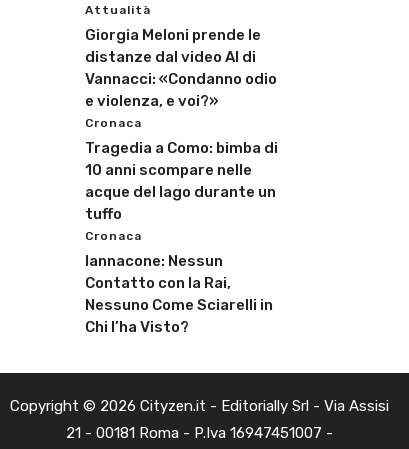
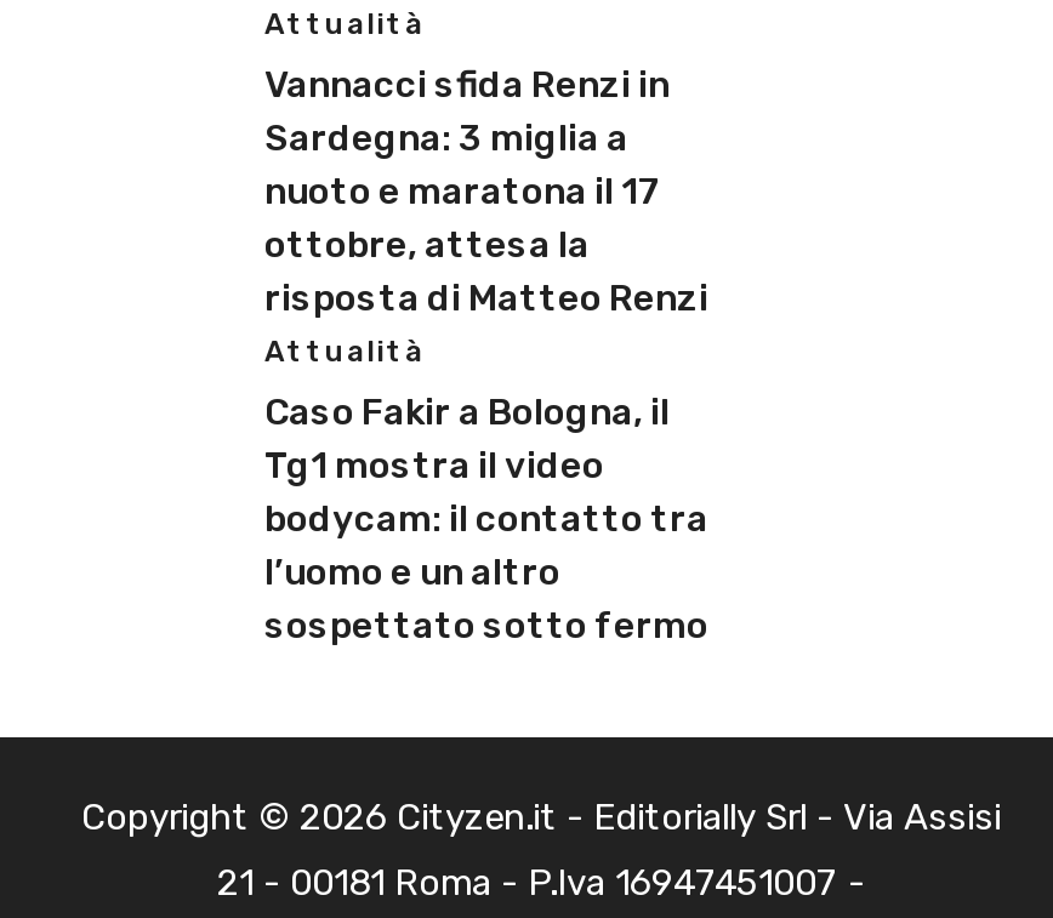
- Giorgia Meloni prende le
- distanze dal video AI di
- Vannacci: «Condanno odio
- e violenza, e voi?»
- Cronaca
- Tragedia a Como: bimba di
- 10 anni scompare nelle
- acque del lago durante un
- tuffo
- Cronaca
- Iannacone: Nessun
- Contatto con la Rai,
- Nessuno Come Sciarelli in
- Chi l’ha Visto?
+ Vannacci sfida Renzi in
+ Sardegna: 3 miglia a
+ nuoto e maratona il 17
+ ottobre, attesa la
+ risposta di Matteo Renzi
+ Attualità
+ Caso Fakir a Bologna, il
+ Tg1 mostra il video
+ bodycam: il contatto tra
+ l’uomo e un altro
+ sospettato sotto fermo
